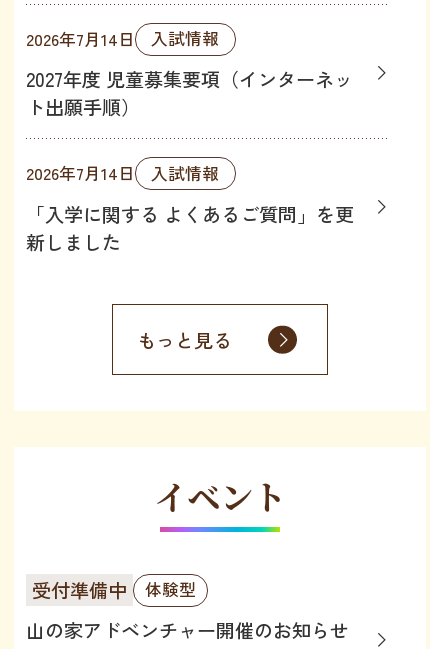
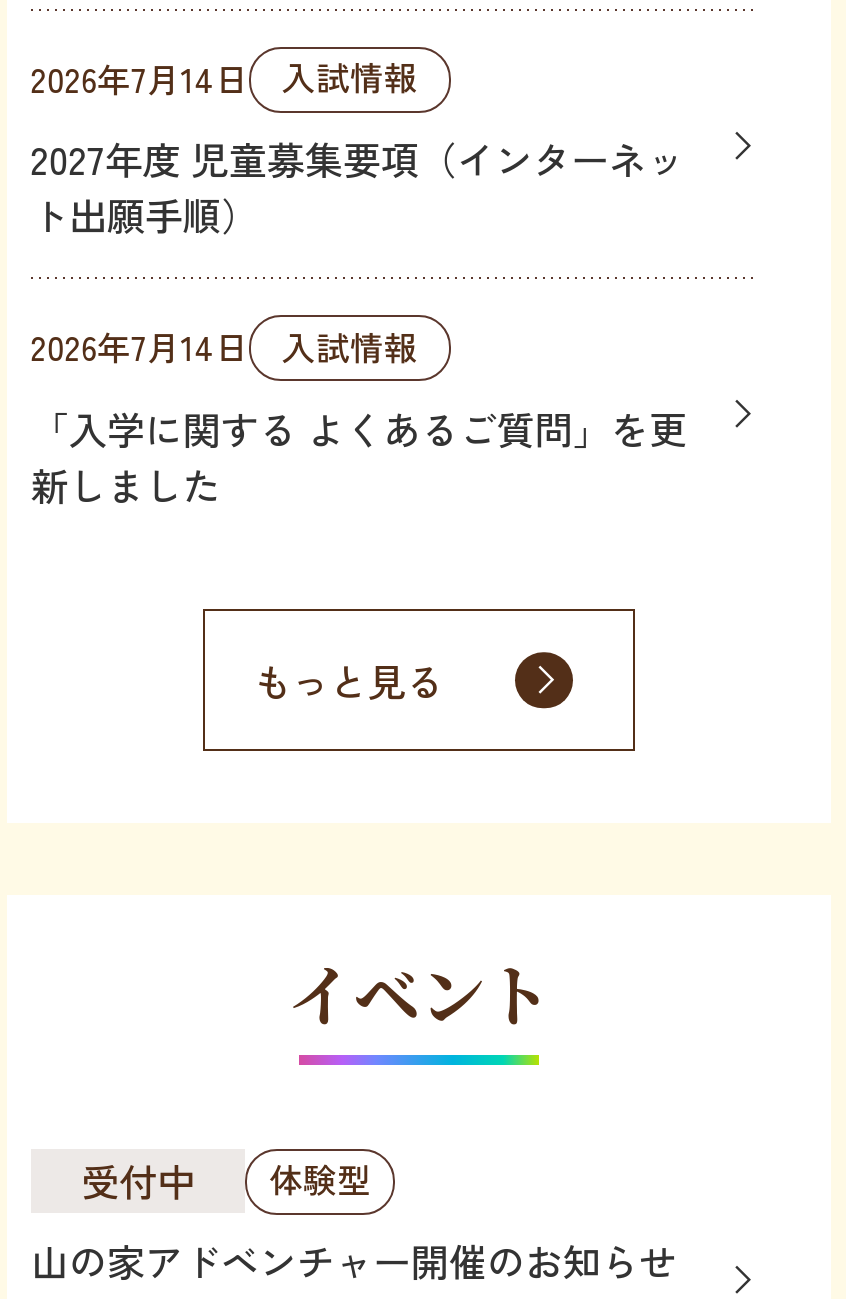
- 受付準備中
+ 受付中
